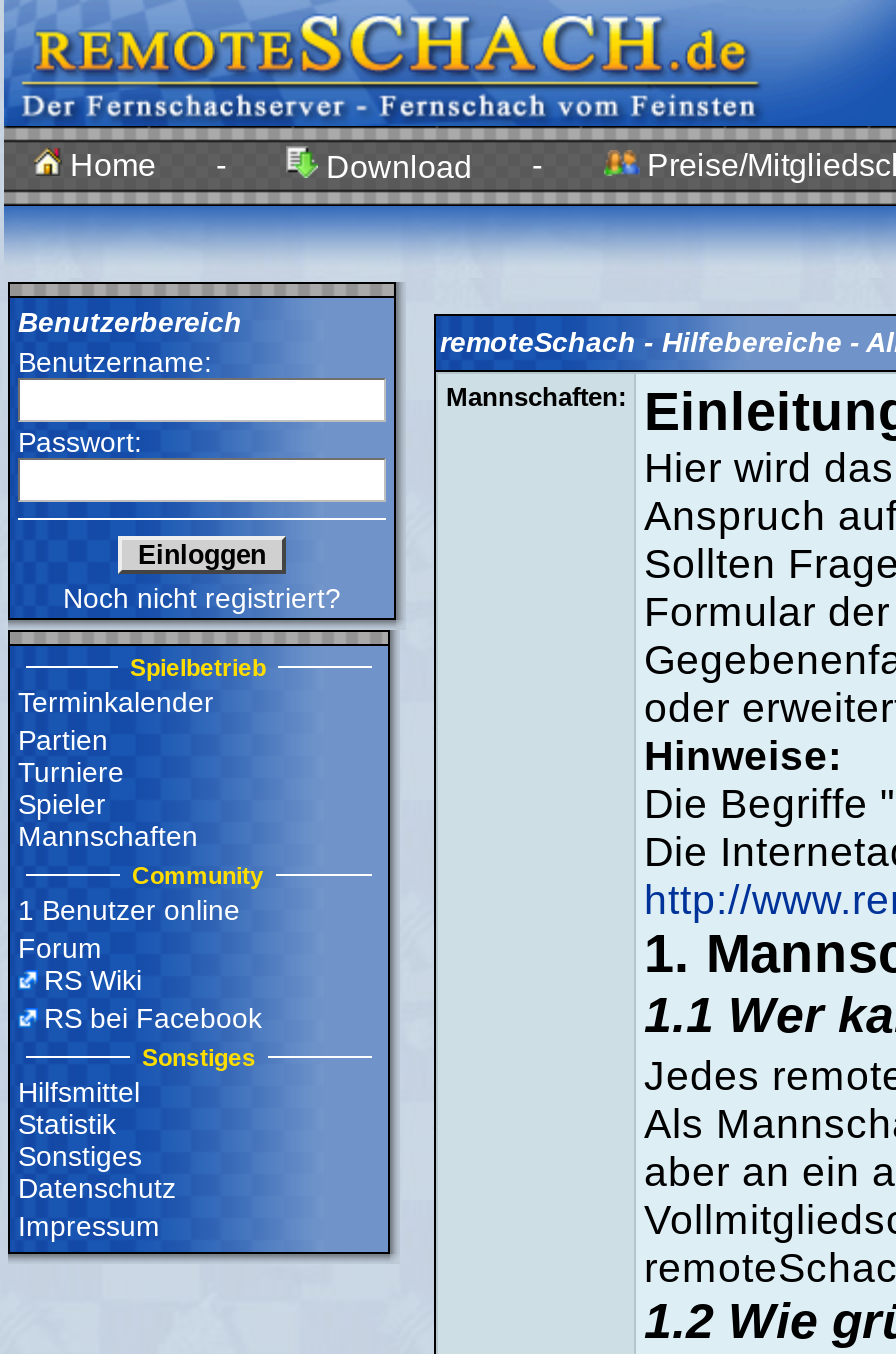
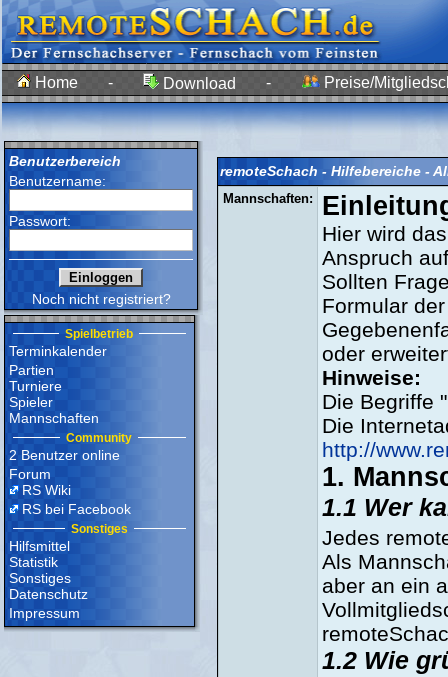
- 1 Benutzer online
+ 2 Benutzer online
